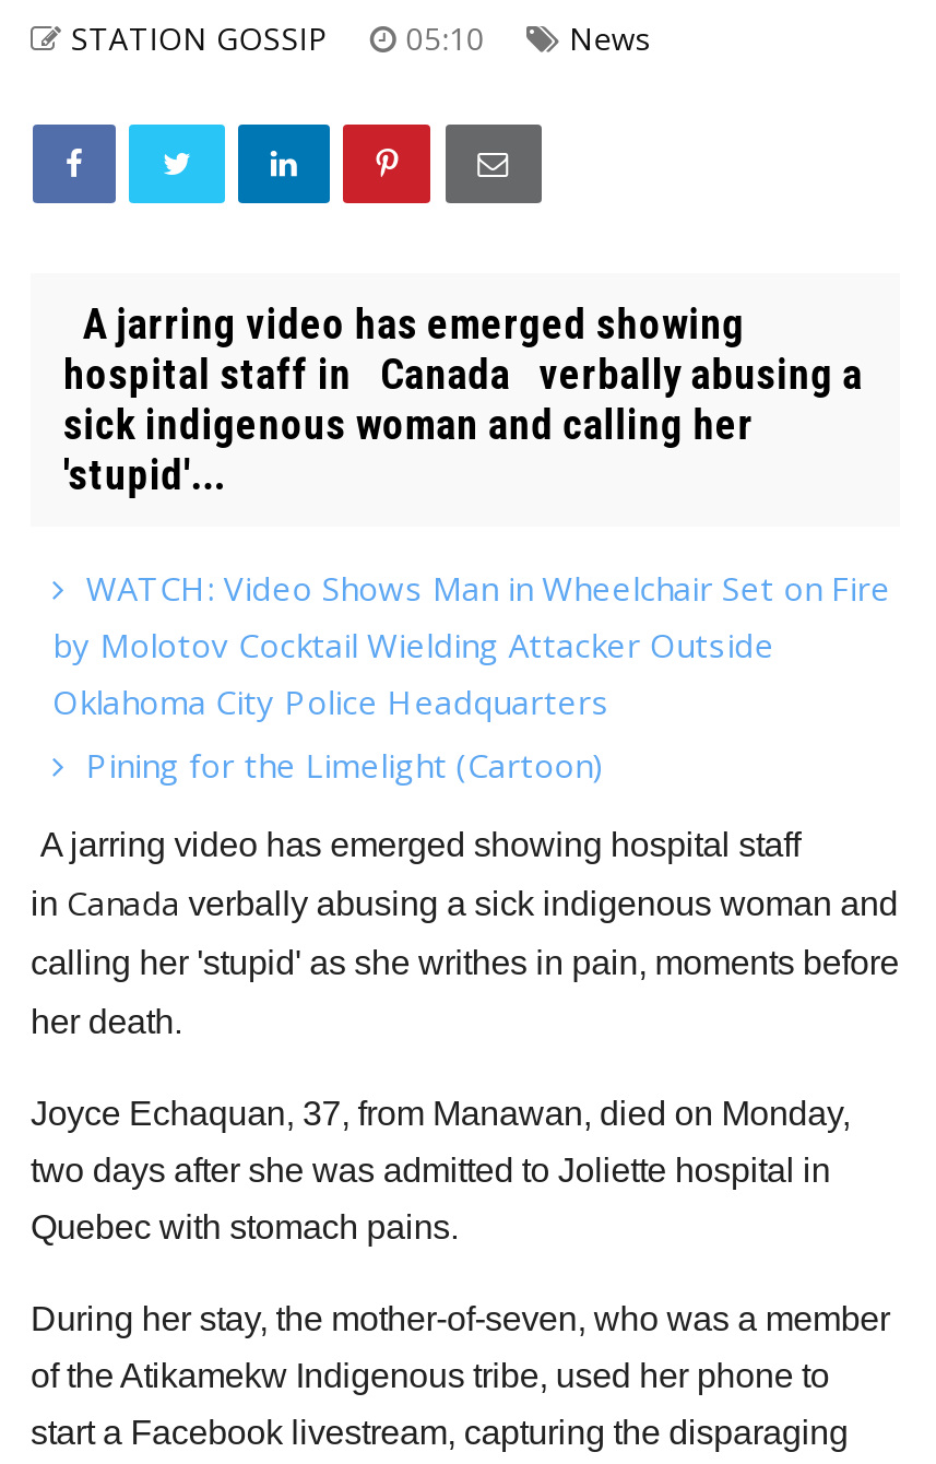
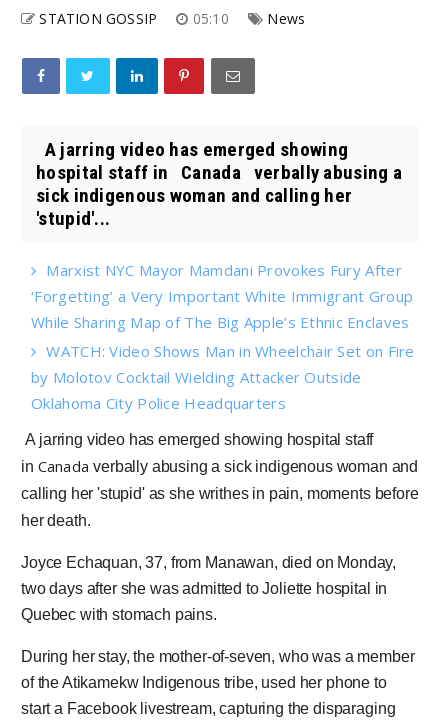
+ Marxist NYC Mayor Mamdani Provokes Fury After
+ ‘Forgetting’ a Very Important White Immigrant Group
+ While Sharing Map of The Big Apple’s Ethnic Enclaves

moved down: WATCH: Video Shows Man in Wheelchair Set on Fire | by Molotov Cocktail Wielding Attacker Outside | Oklahoma City Police Headquarters

- Pining for the Limelight (Cartoon)
